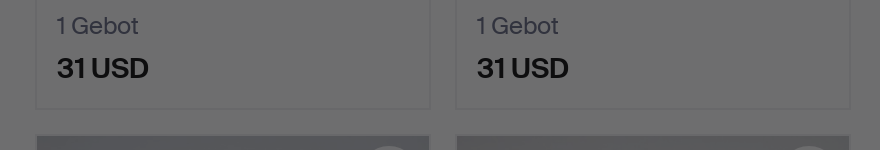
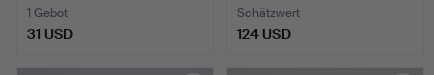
- 1 Gebot
- 31 USD
+ Schätzwert
+ 124 USD
